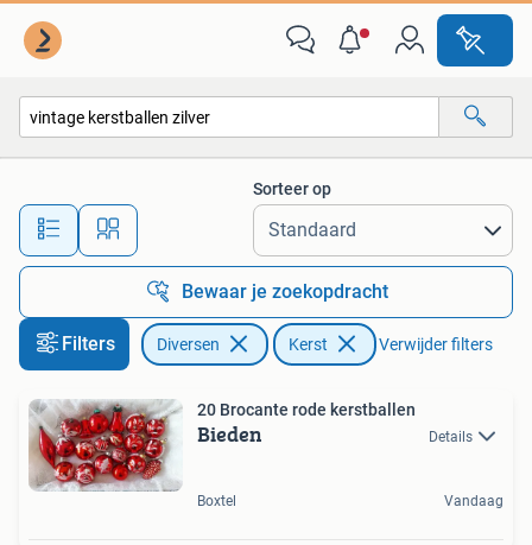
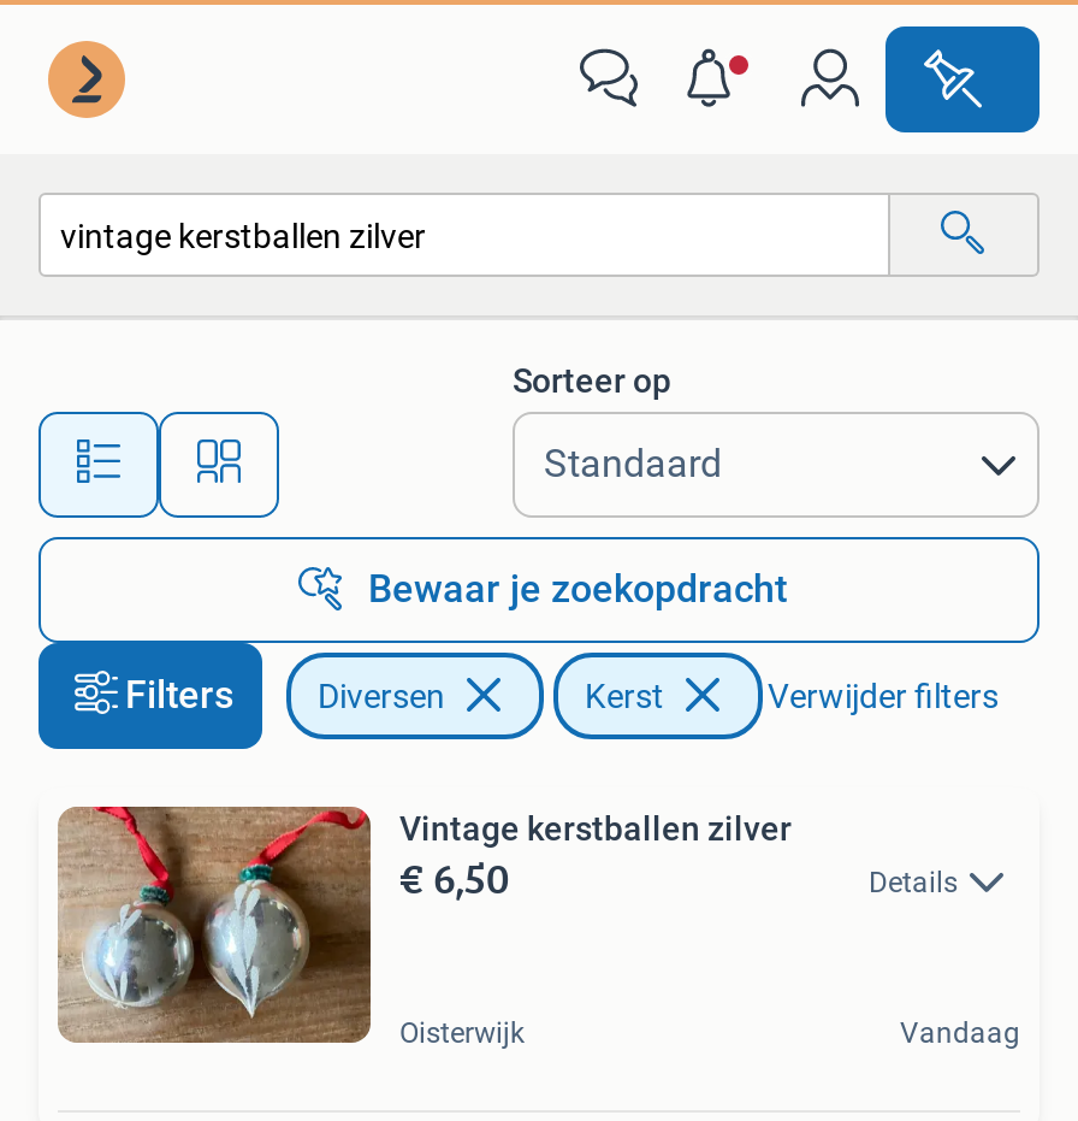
- [image]
- 20 Brocante rode kerstballen
- Bieden
+ [image]
+ Vintage kerstballen zilver
+ € 6,50

- Boxtel
+ Oisterwijk
